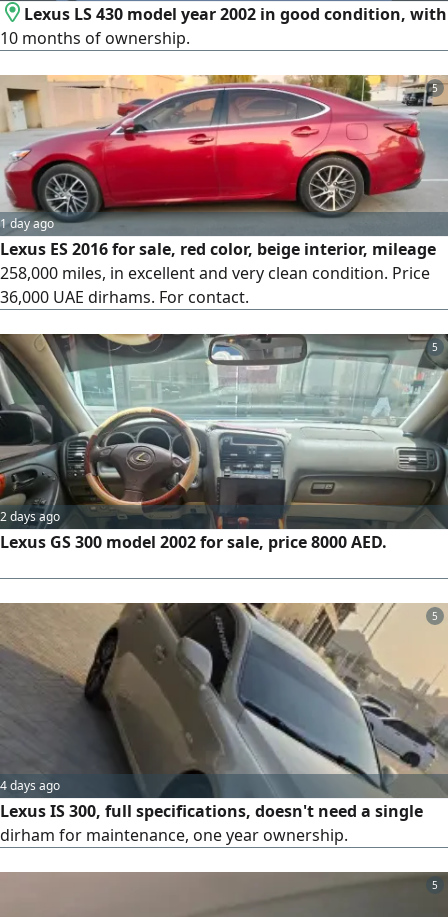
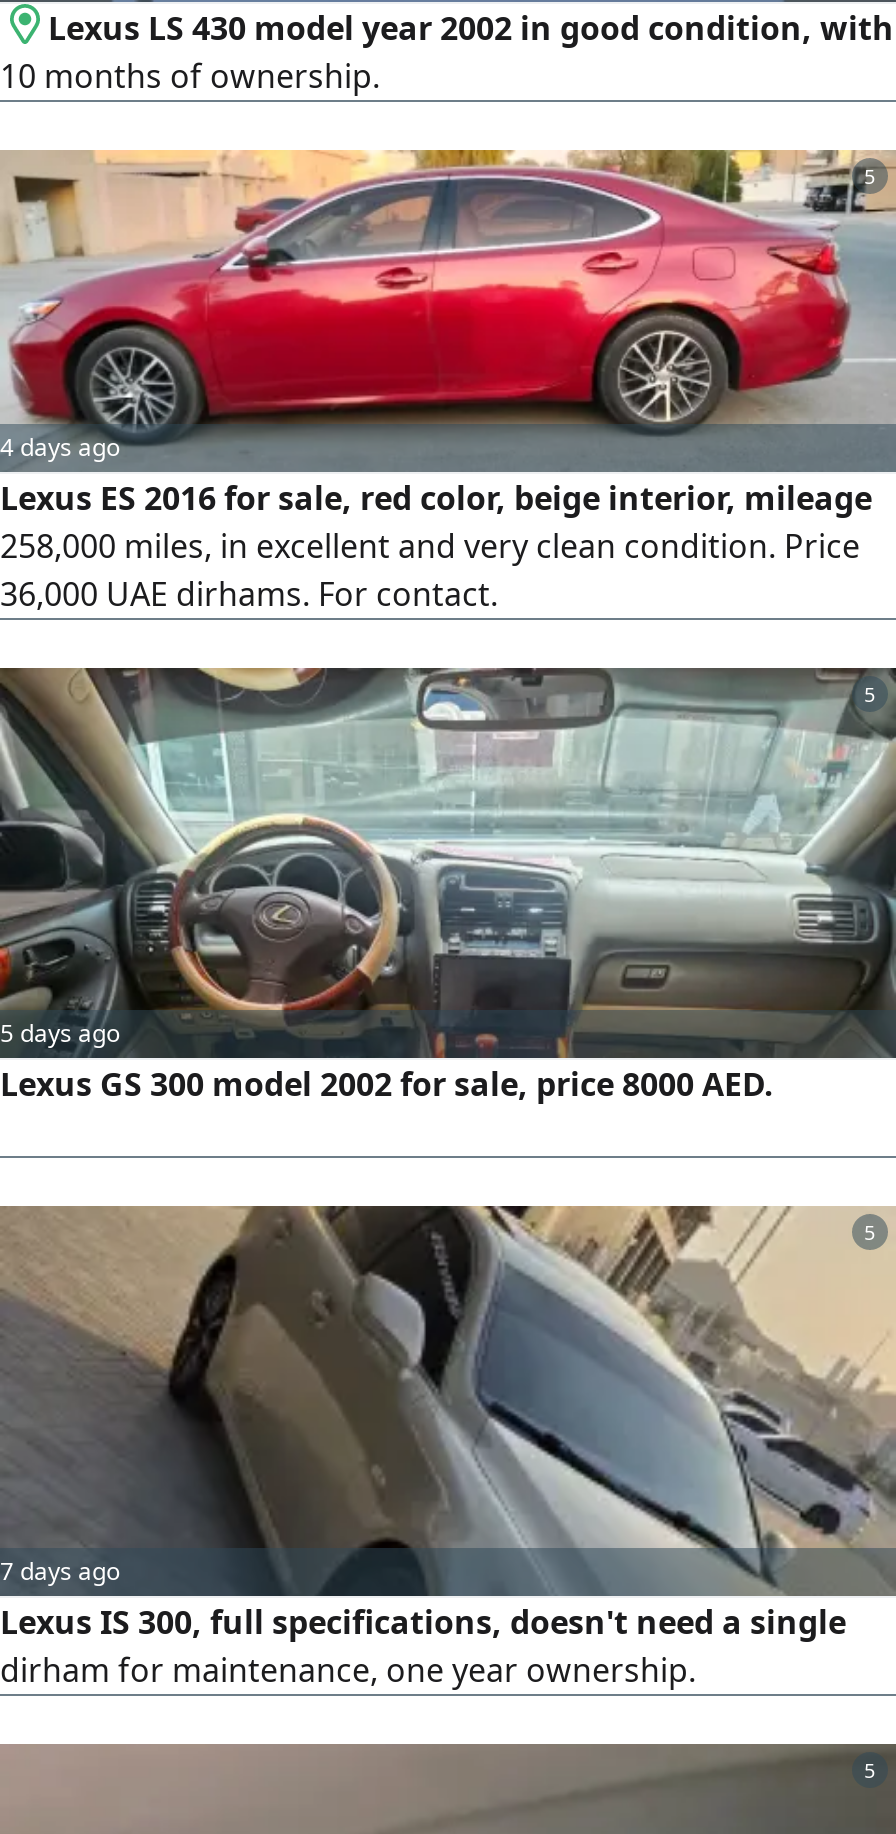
- 1 day ago
+ 4 days ago

- 2 days ago
+ 5 days ago

- 4 days ago
+ 7 days ago
